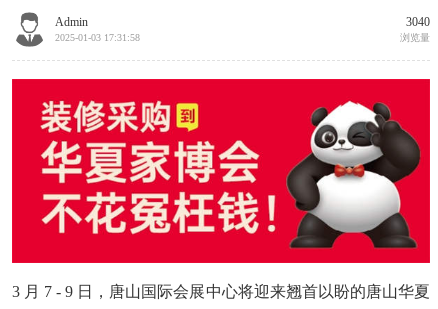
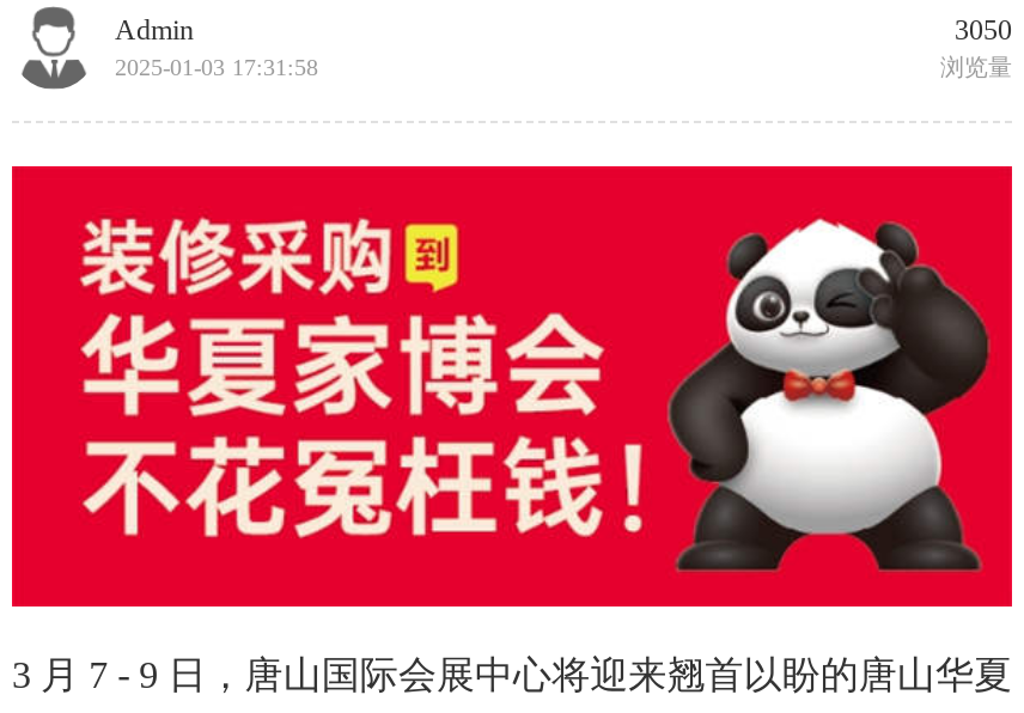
- 3040
+ 3050
